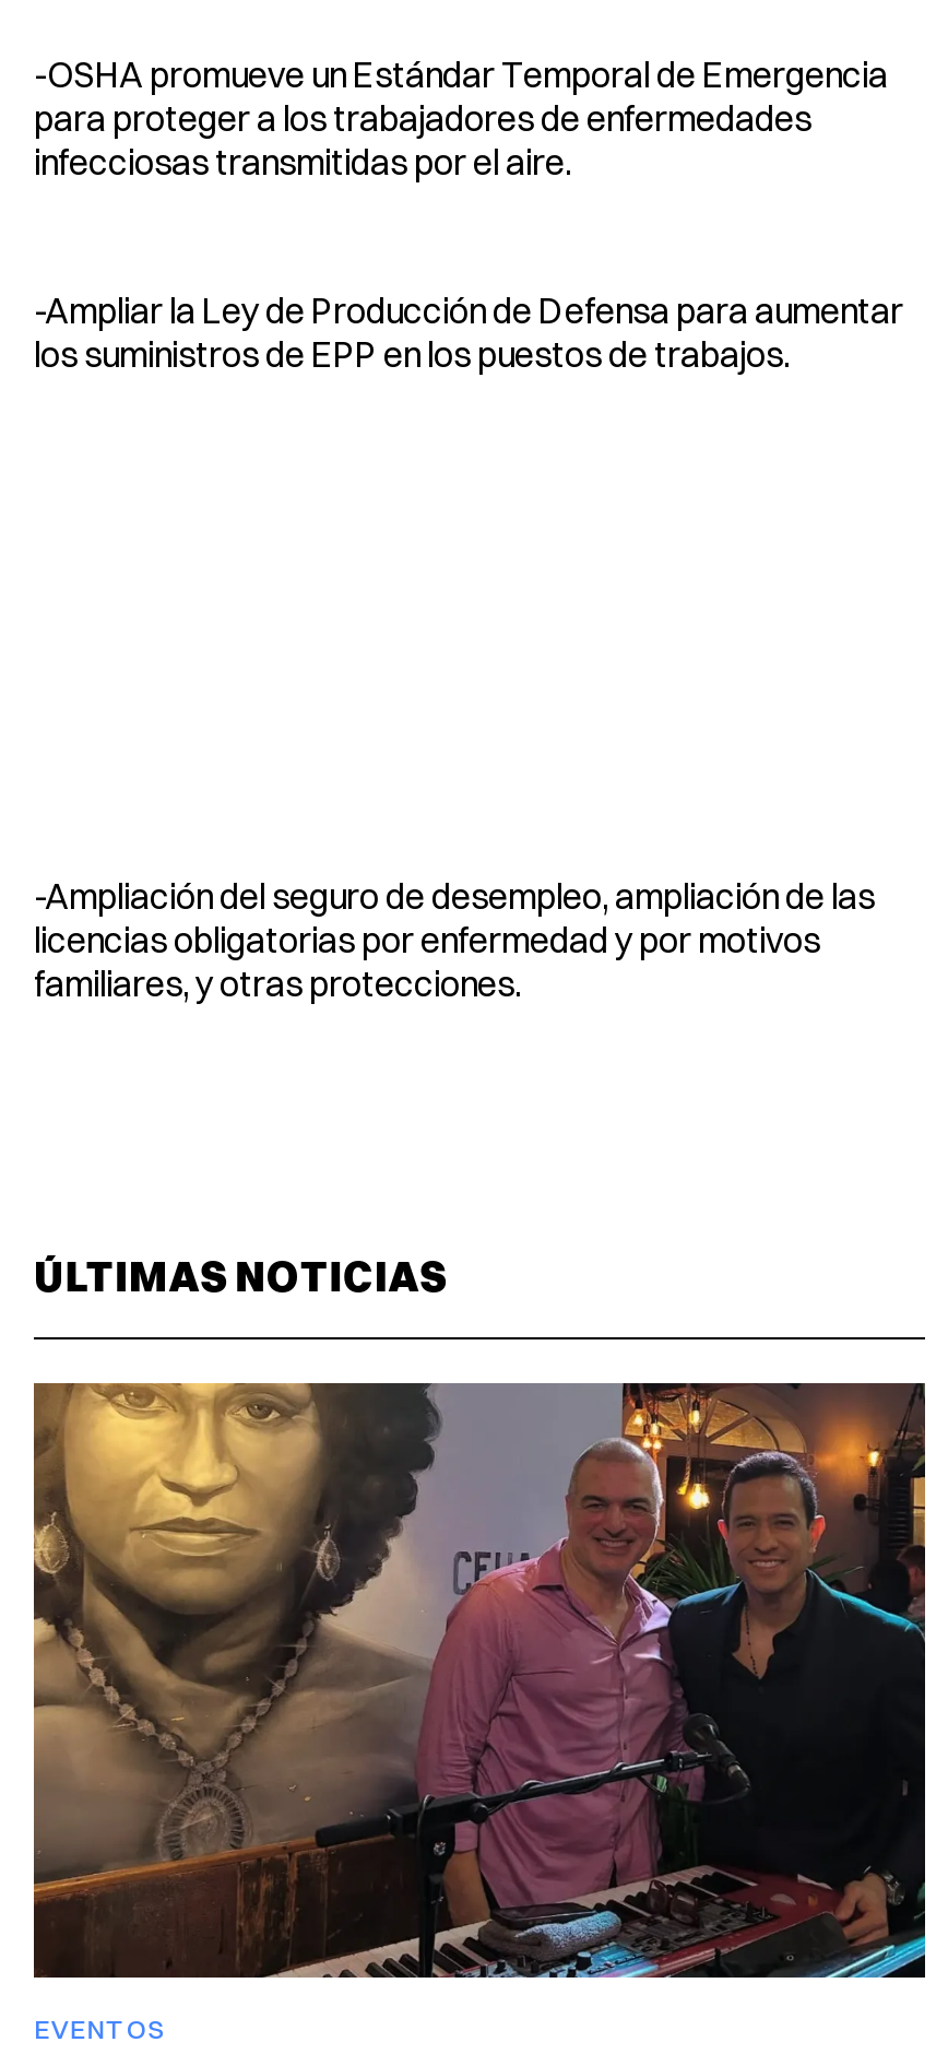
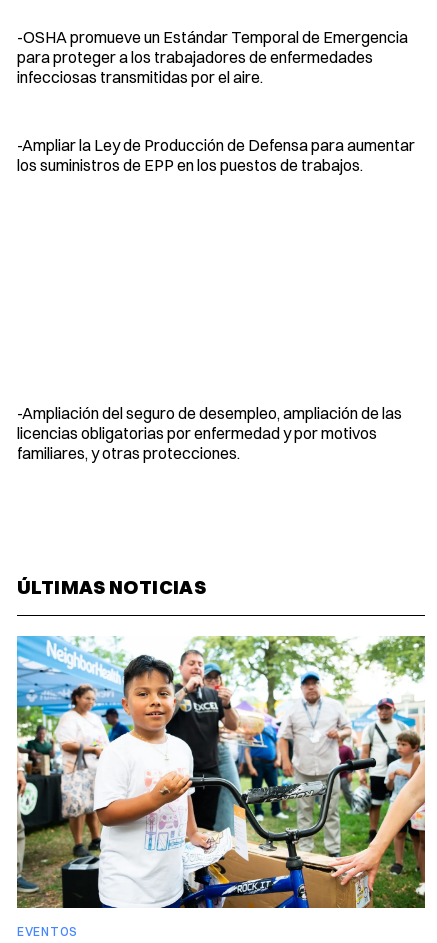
- [image]
+ [image]
